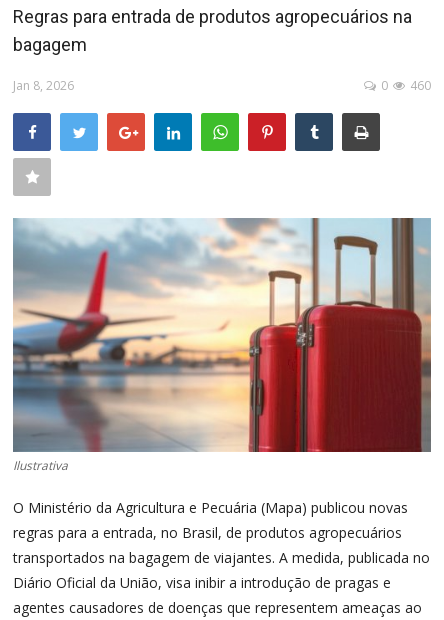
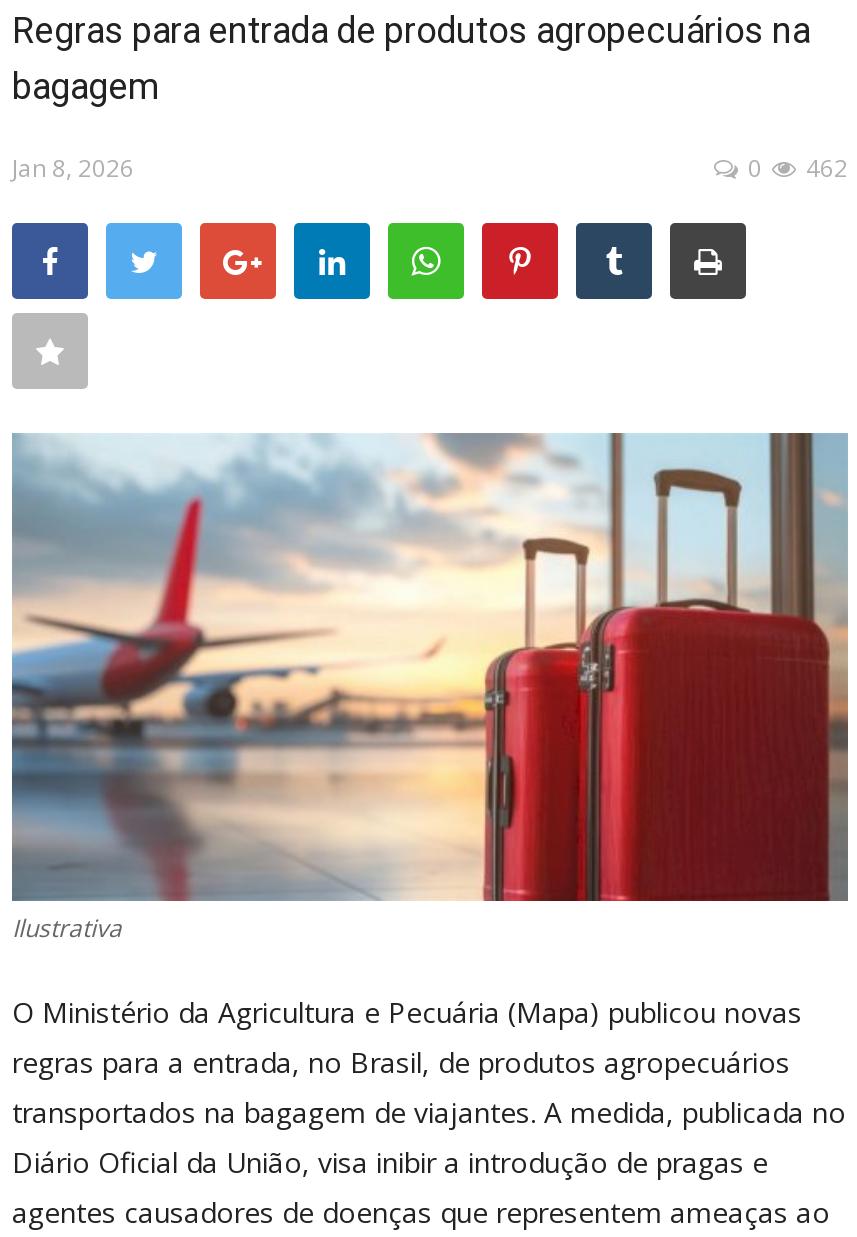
- 0 460
+ 0 462
